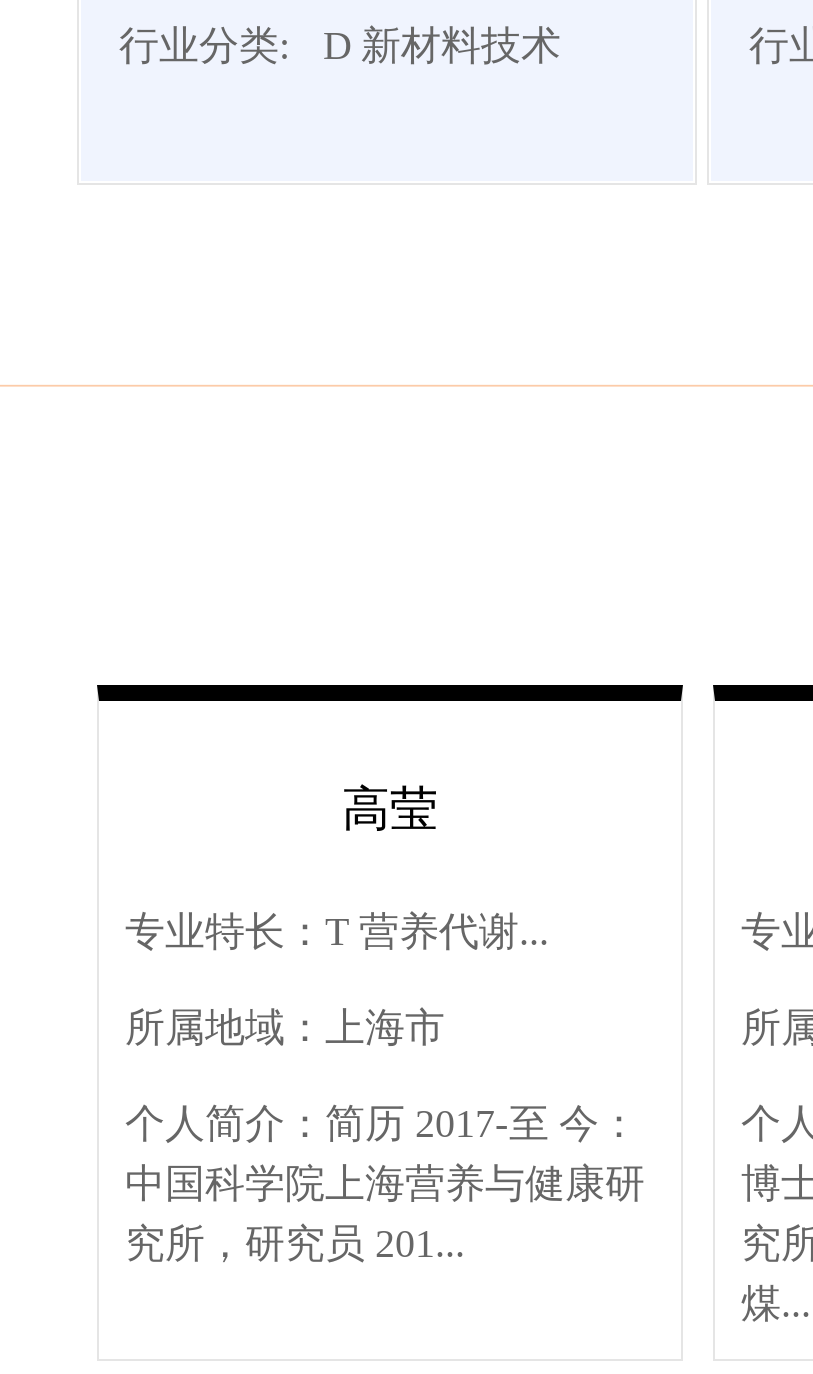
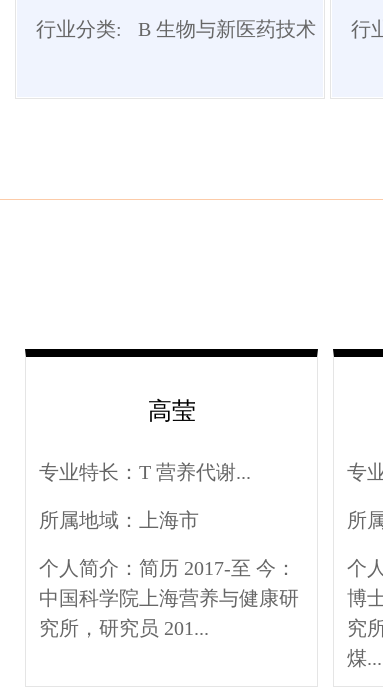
- D 新材料技术
+ B 生物与新医药技术
